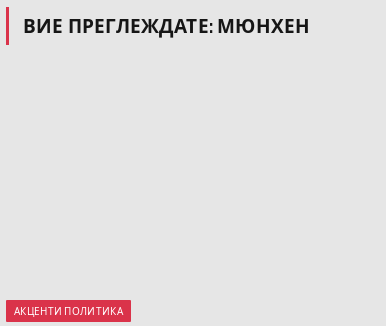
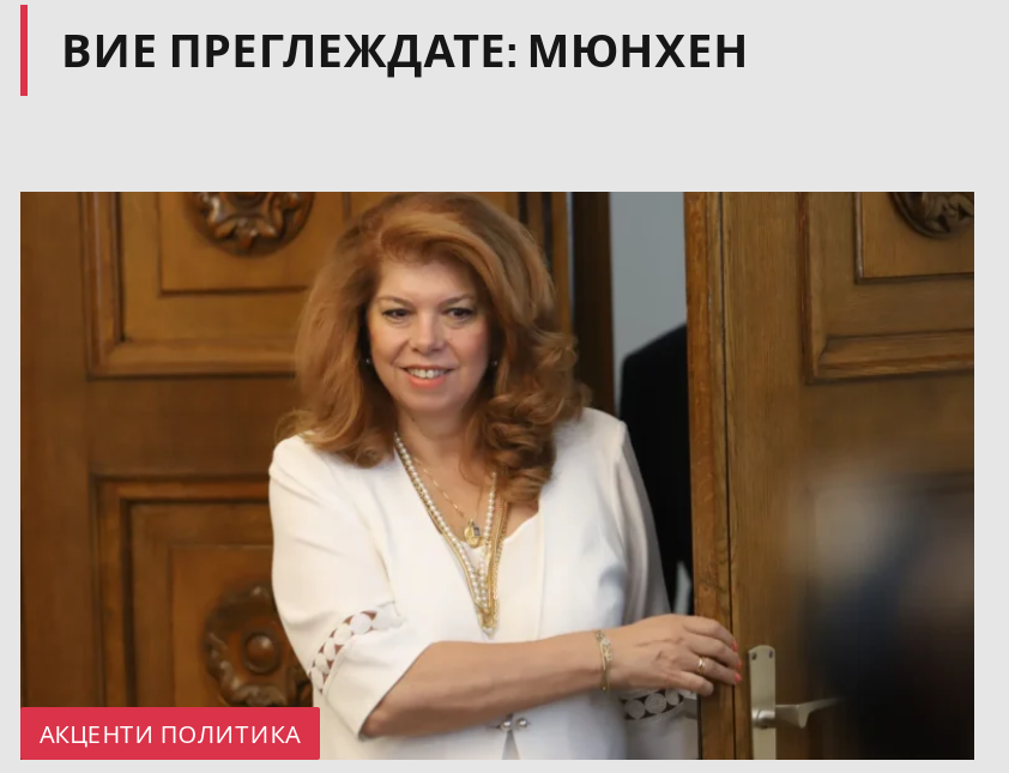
+ [image]
